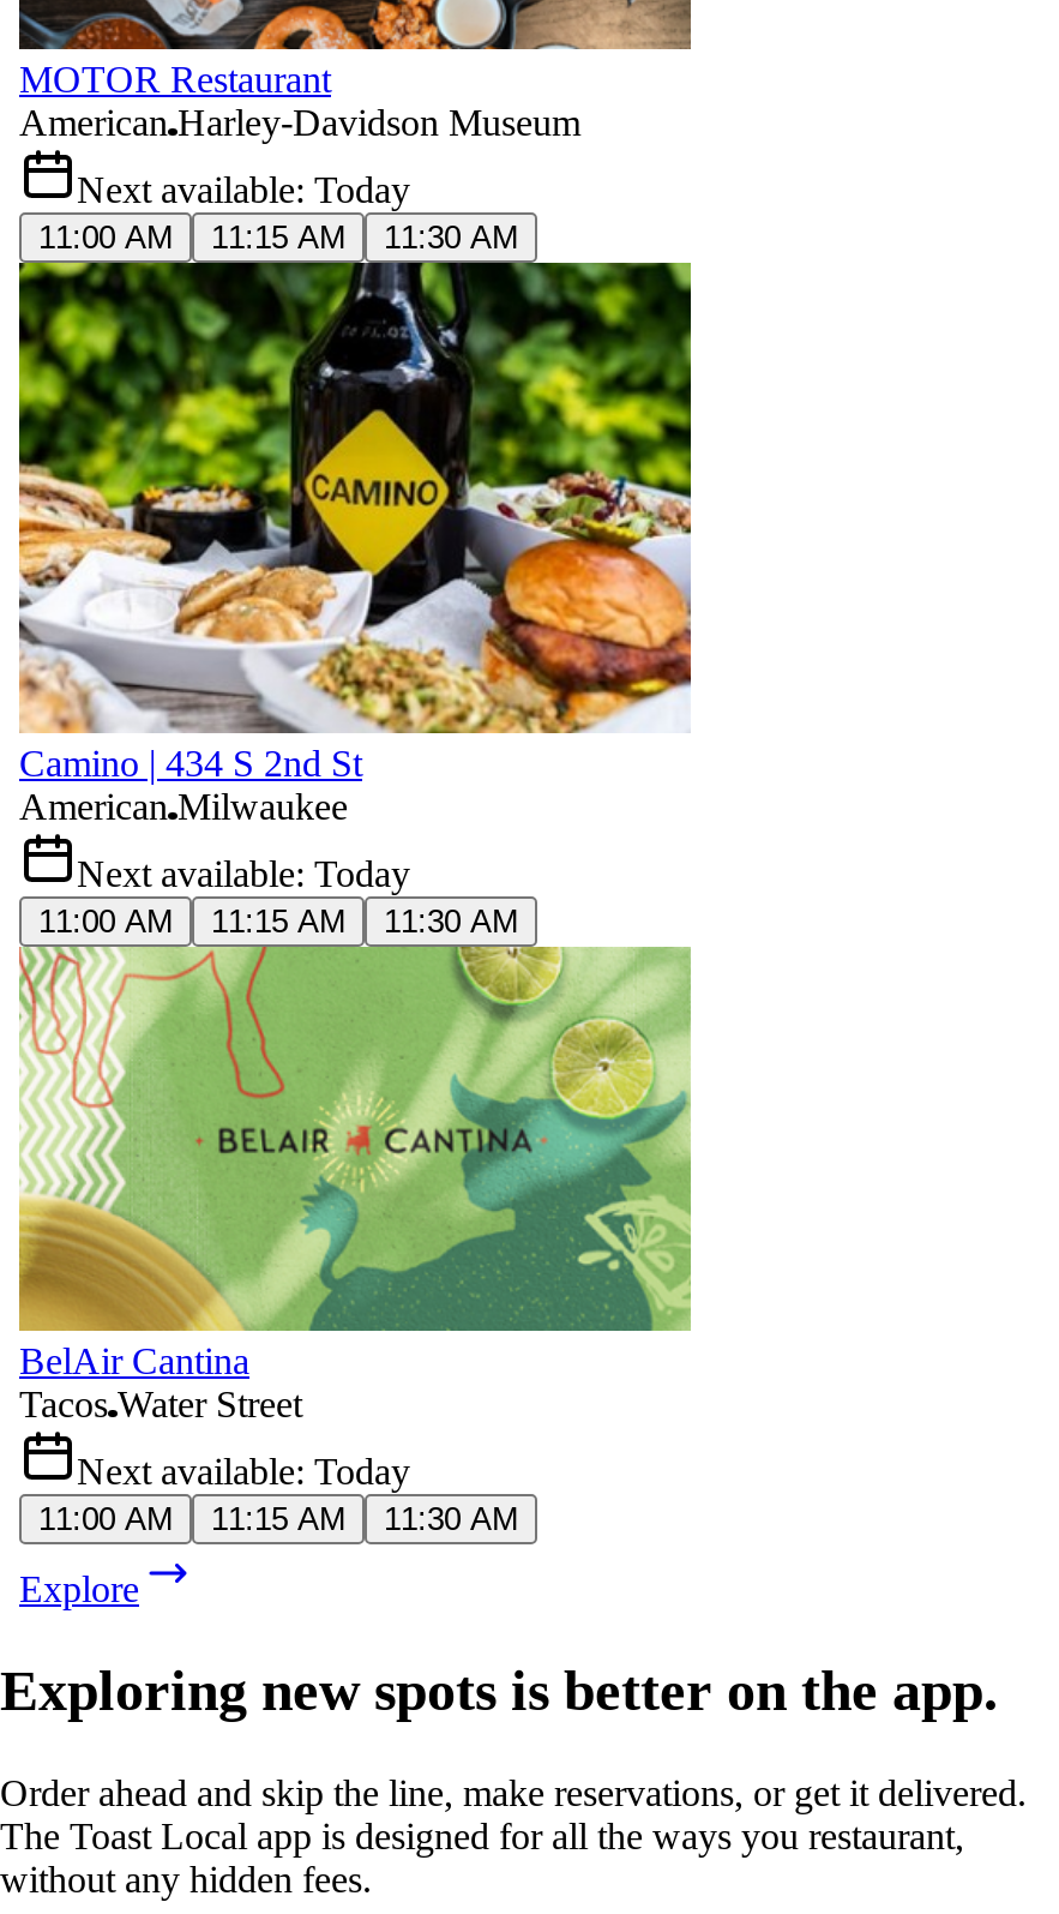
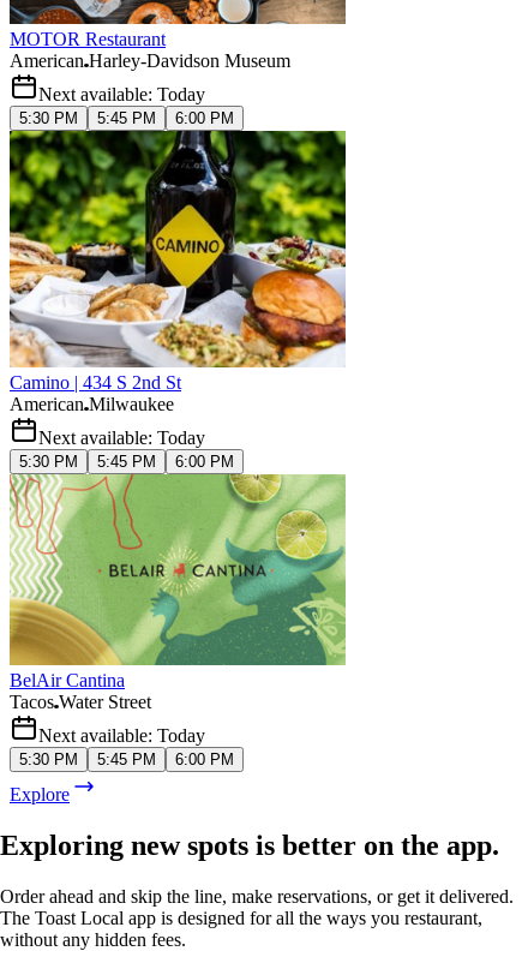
- 11:00 AM
- 11:15 AM
- 11:30 AM
+ 5:30 PM
+ 5:45 PM
+ 6:00 PM

- 11:00 AM
- 11:15 AM
- 11:30 AM
+ 5:30 PM
+ 5:45 PM
+ 6:00 PM

- 11:00 AM
- 11:15 AM
- 11:30 AM
+ 5:30 PM
+ 5:45 PM
+ 6:00 PM
